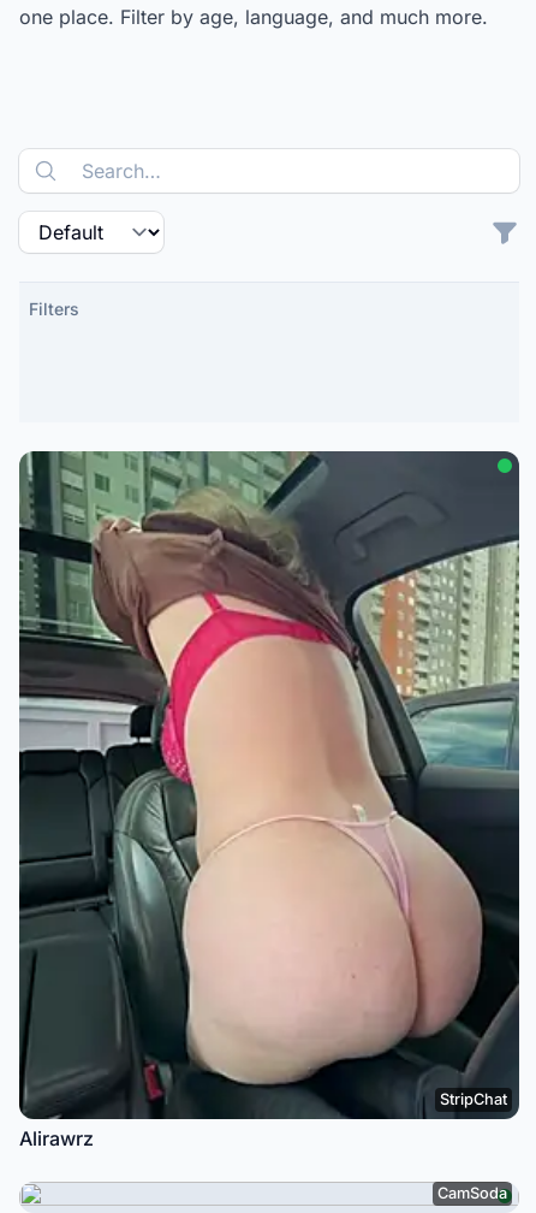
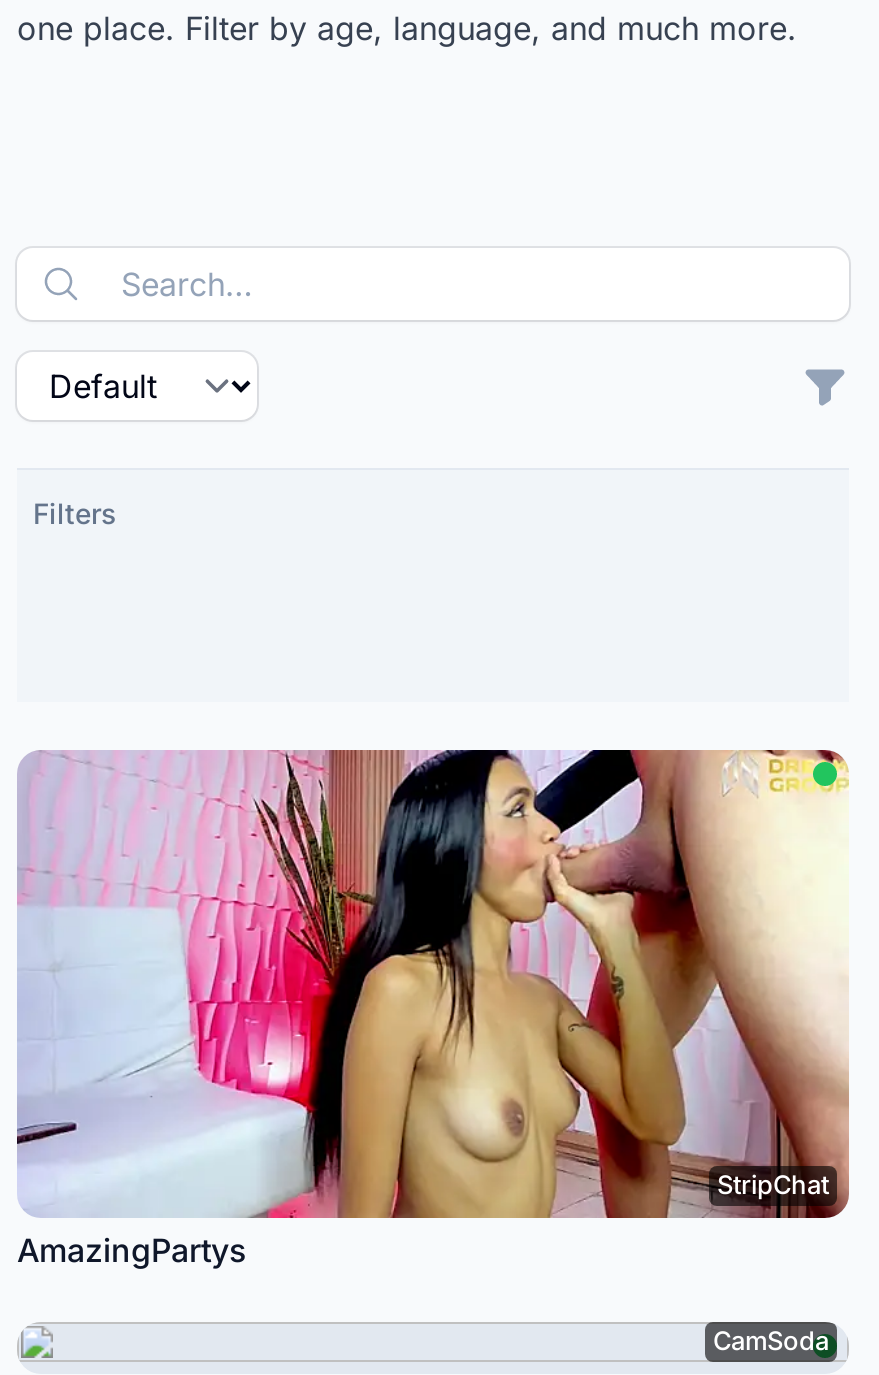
- [image]
- Alirawrz
+ [image]
+ AmazingPartys
